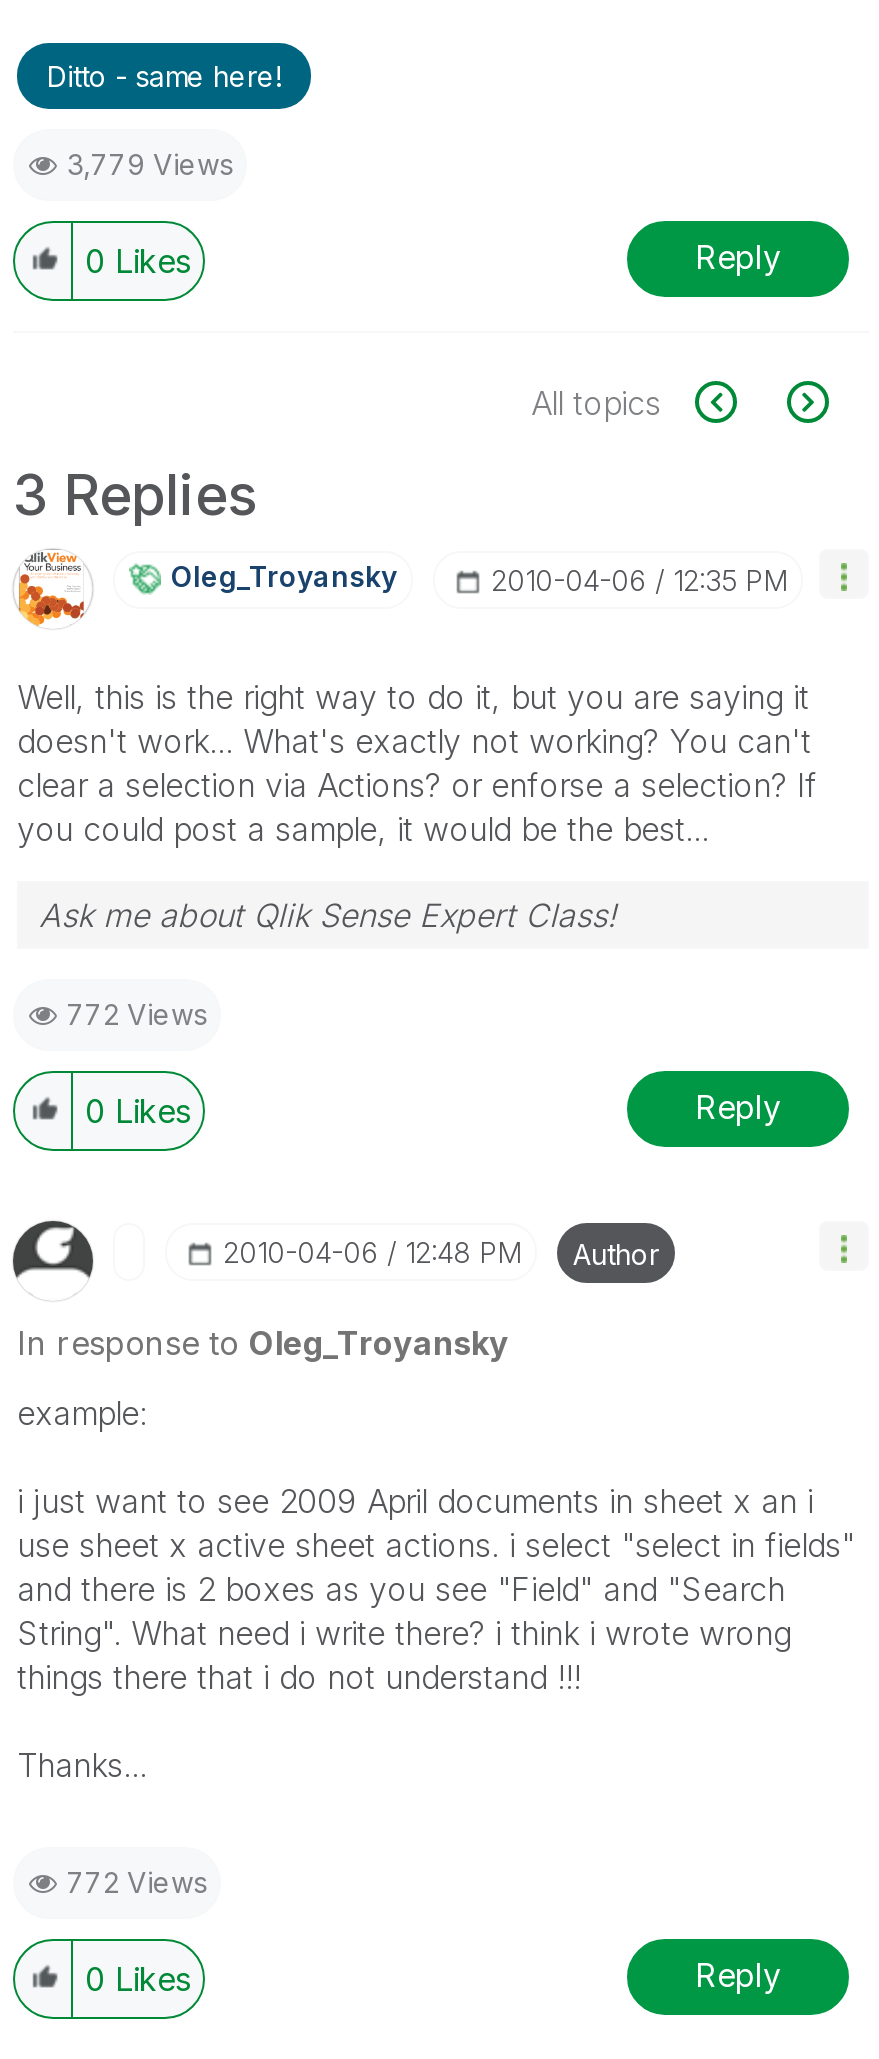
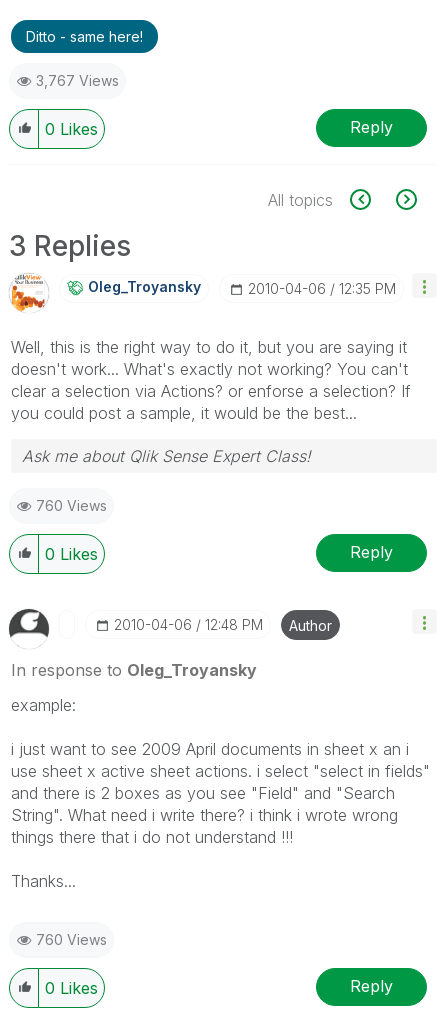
- 3,779 Views
+ 3,767 Views

- 772 Views
+ 760 Views

- 772 Views
+ 760 Views
